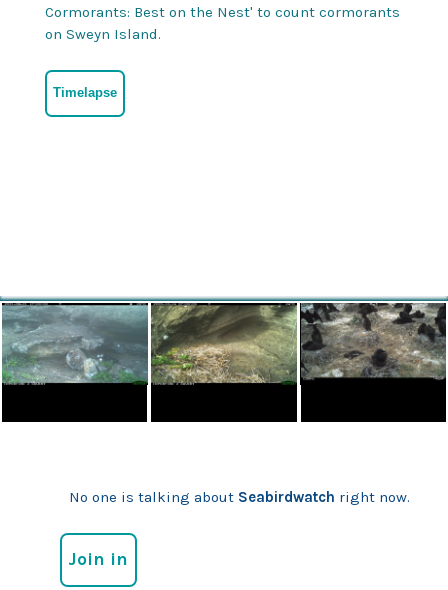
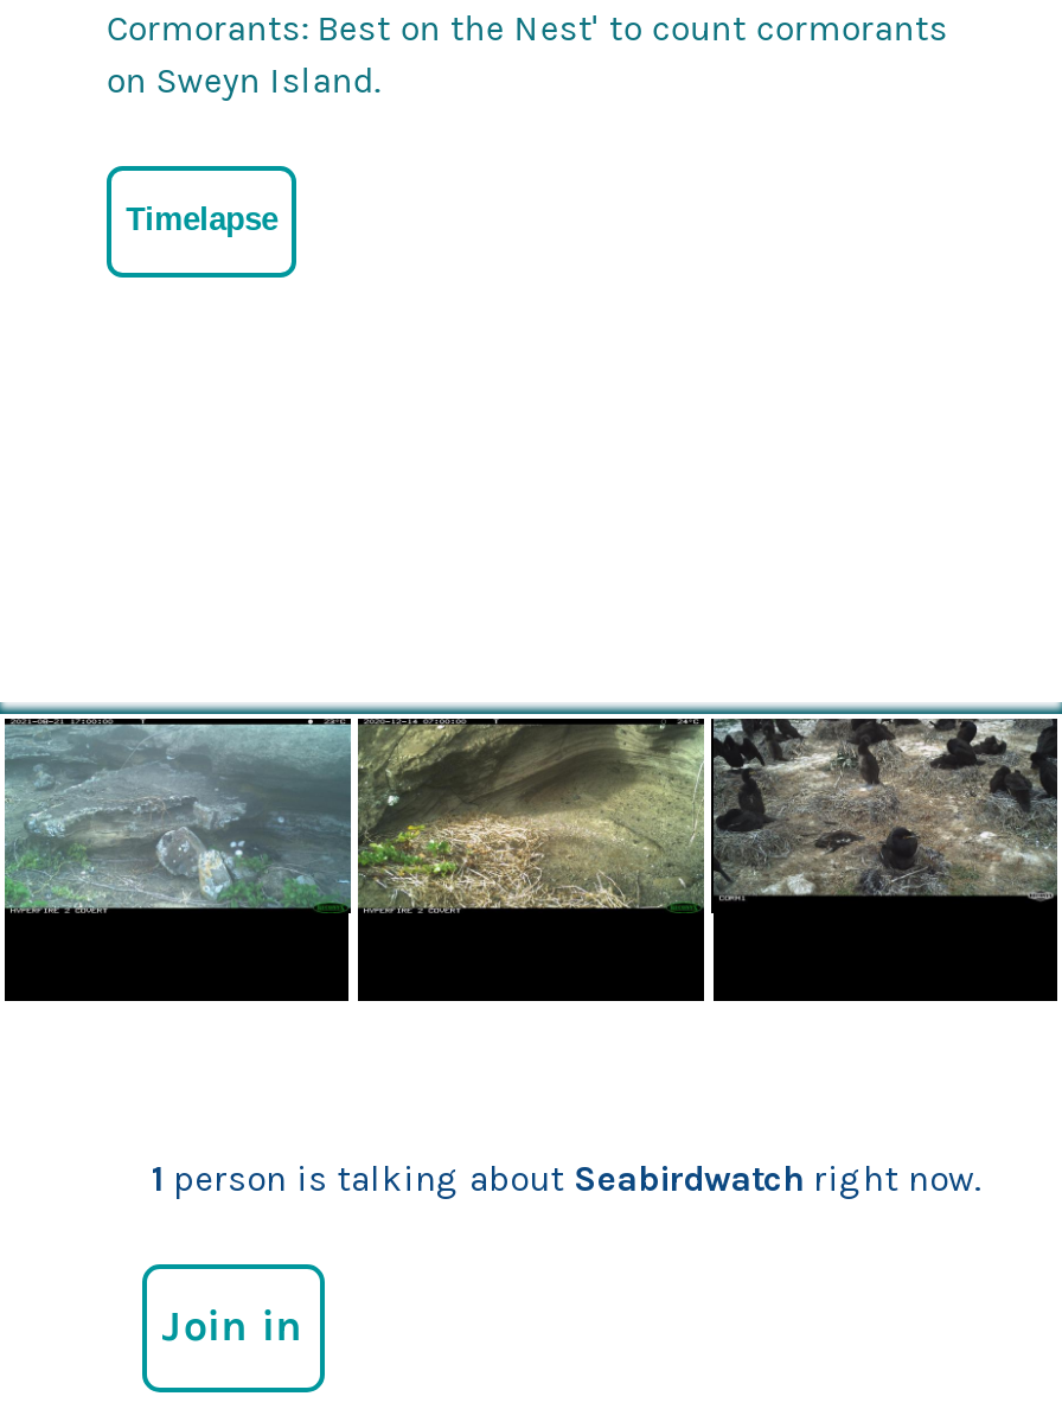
- No one is talking about Seabirdwatch right now.
+ 1 person is talking about Seabirdwatch right now.
